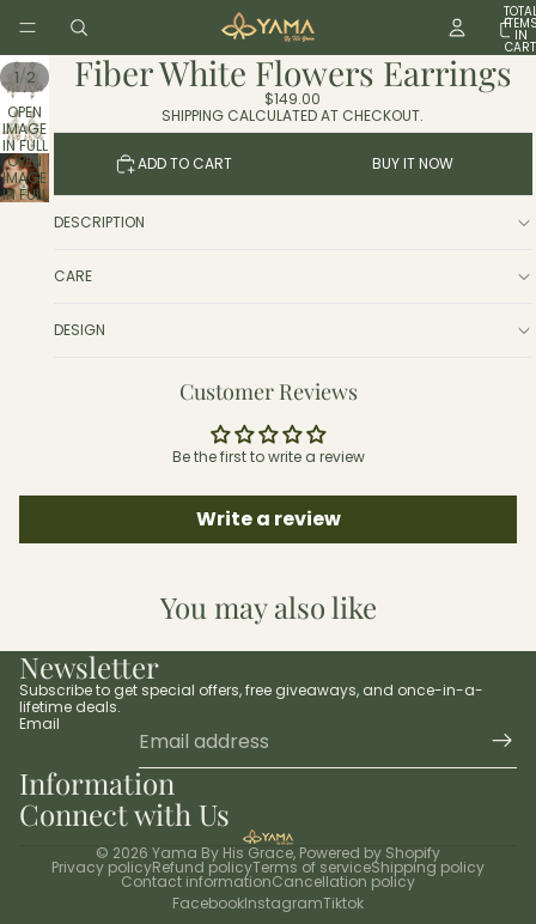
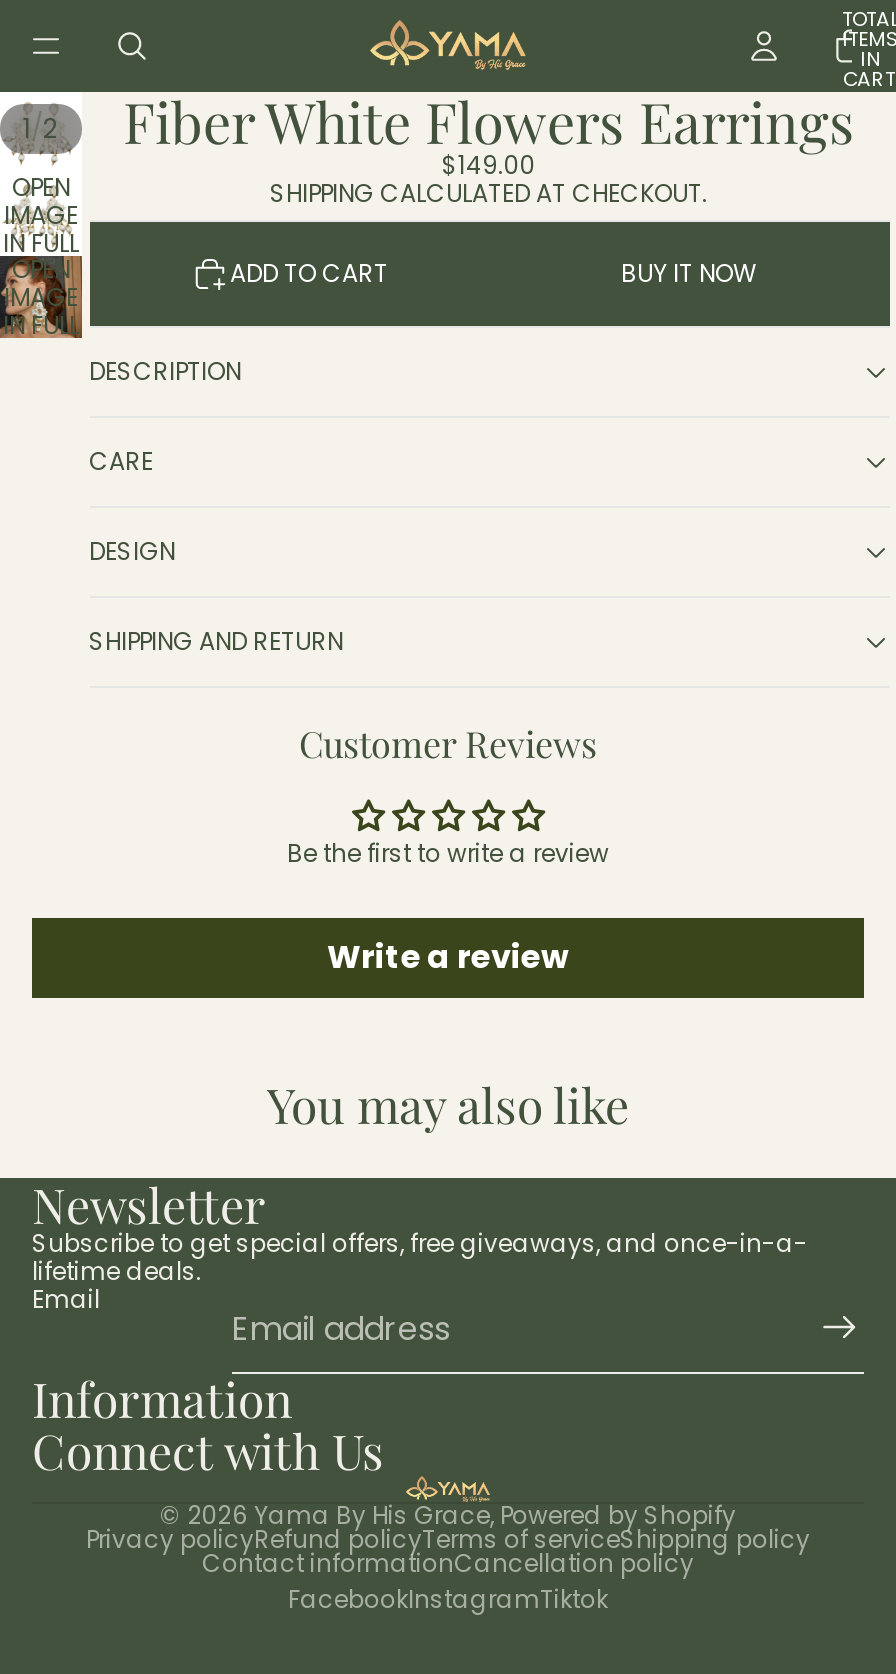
+ SHIPPING AND RETURN
